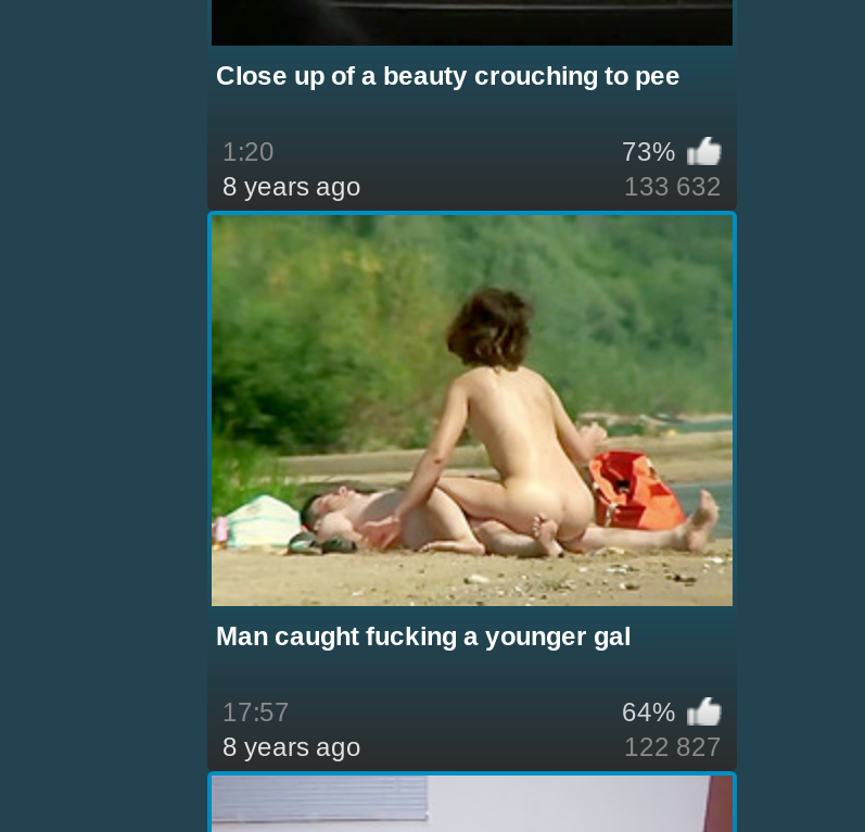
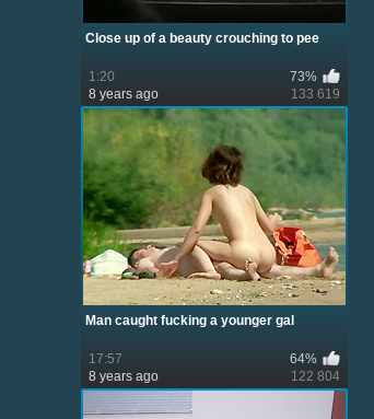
- 133 632
+ 133 619

- 122 827
+ 122 804
